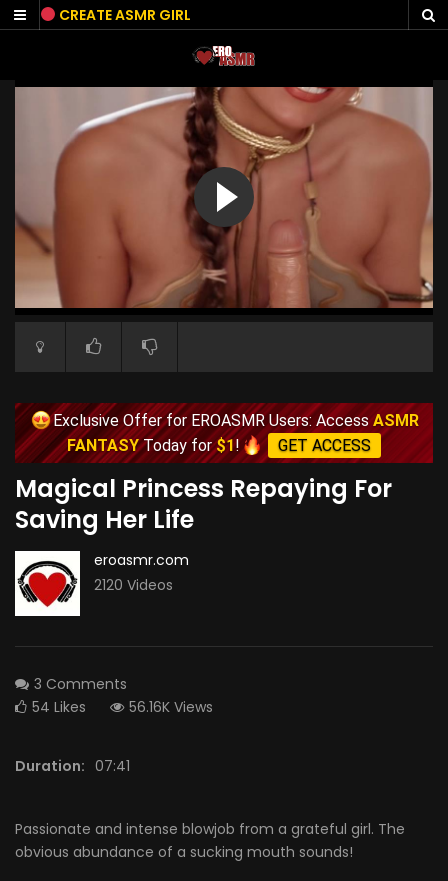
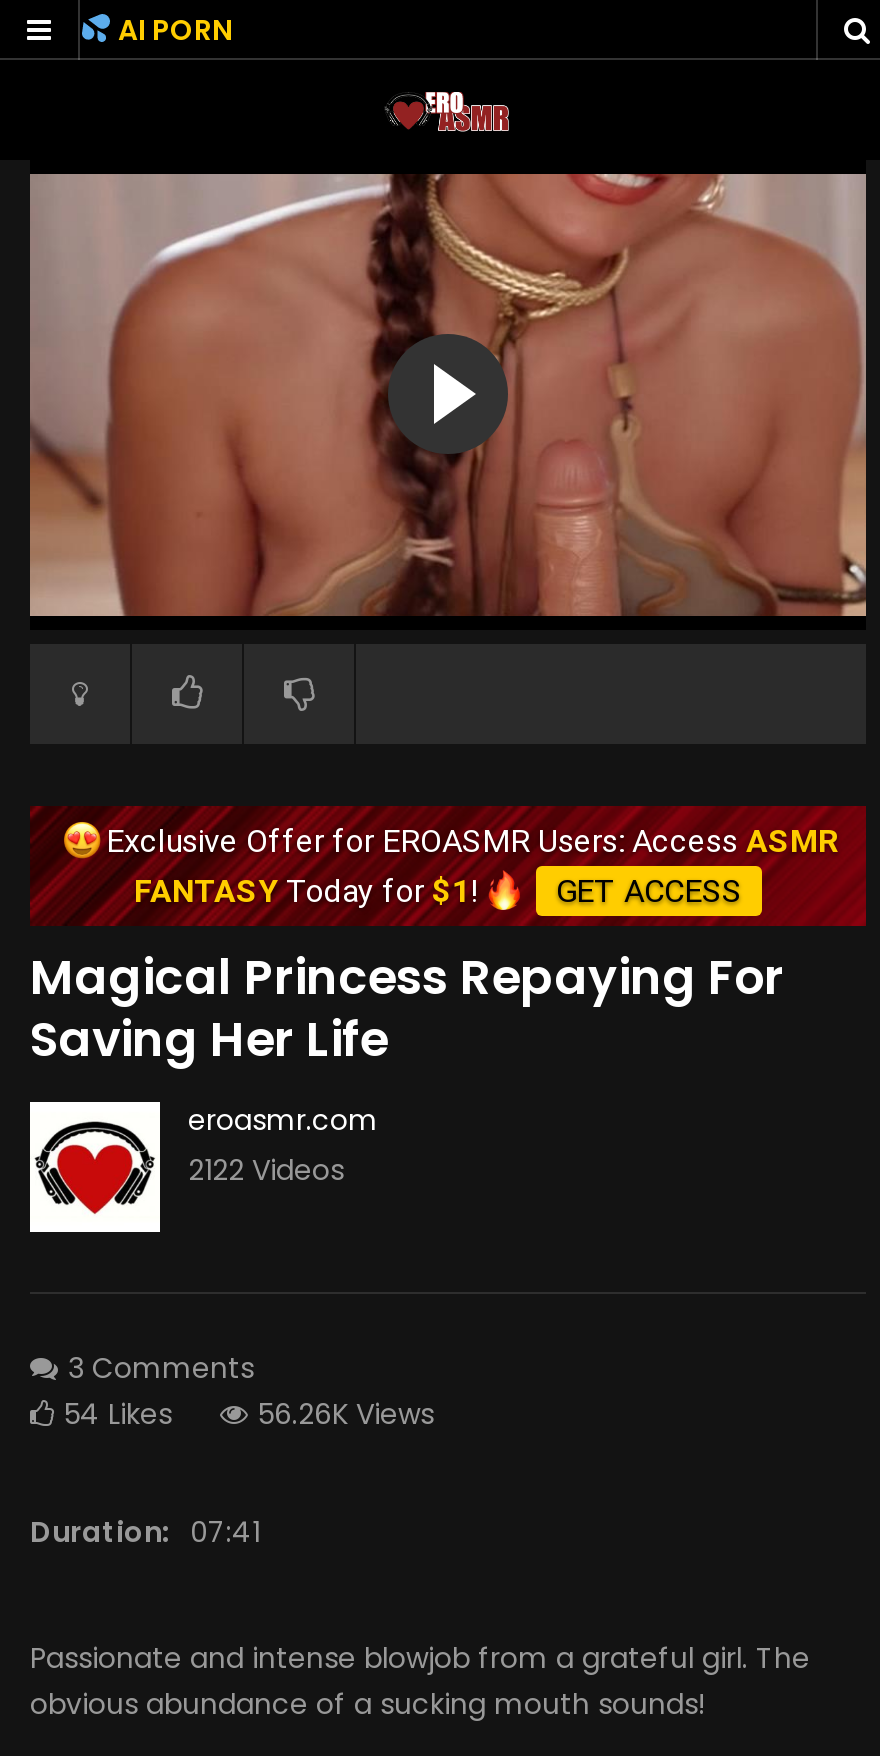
- CREATE ASMR GIRL
+ AI PORN

- 2120 Videos
+ 2122 Videos

- 56.16K Views
+ 56.26K Views
